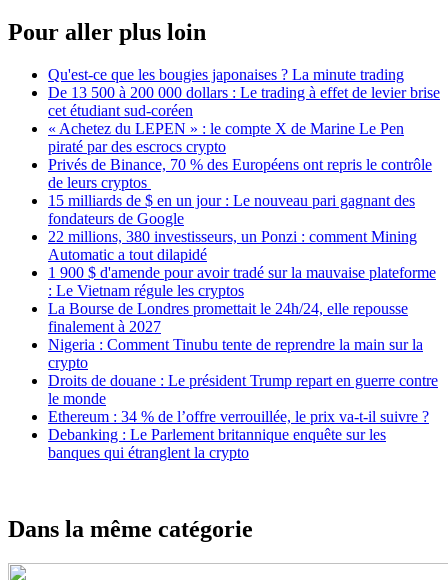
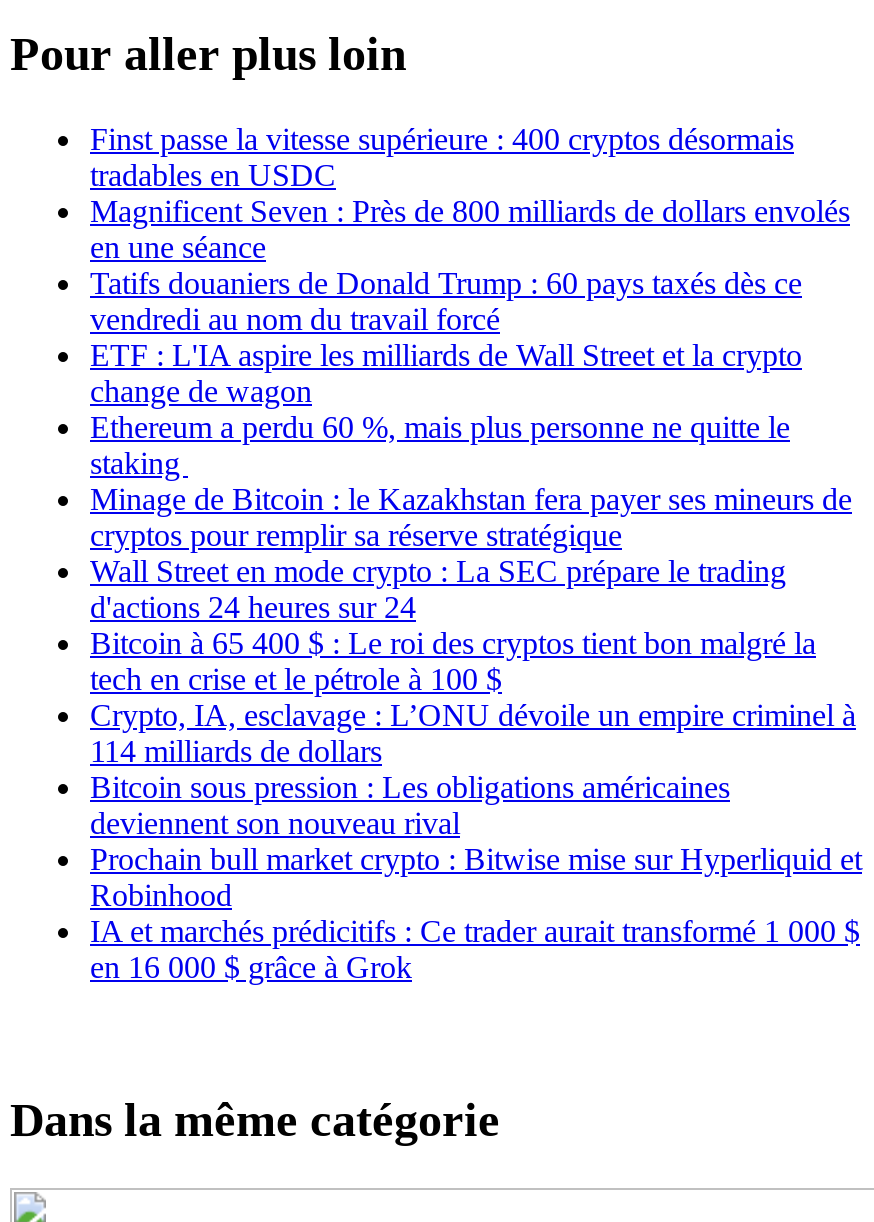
- Qu'est-ce que les bougies japonaises ? La minute trading
- De 13 500 à 200 000 dollars : Le trading à effet de levier brise
- cet étudiant sud-coréen
- « Achetez du LEPEN » : le compte X de Marine Le Pen
- piraté par des escrocs crypto
- Privés de Binance, 70 % des Européens ont repris le contrôle
- de leurs cryptos
- 15 milliards de $ en un jour : Le nouveau pari gagnant des
- fondateurs de Google
- 22 millions, 380 investisseurs, un Ponzi : comment Mining
- Automatic a tout dilapidé
- 1 900 $ d'amende pour avoir tradé sur la mauvaise plateforme
- : Le Vietnam régule les cryptos
- La Bourse de Londres promettait le 24h/24, elle repousse
- finalement à 2027
- Nigeria : Comment Tinubu tente de reprendre la main sur la
- crypto
- Droits de douane : Le président Trump repart en guerre contre
- le monde
- Ethereum : 34 % de l’offre verrouillée, le prix va-t-il suivre ?
- Debanking : Le Parlement britannique enquête sur les
- banques qui étranglent la crypto
+ Finst passe la vitesse supérieure : 400 cryptos désormais
+ tradables en USDC
+ Magnificent Seven : Près de 800 milliards de dollars envolés
+ en une séance
+ Tatifs douaniers de Donald Trump : 60 pays taxés dès ce
+ vendredi au nom du travail forcé
+ ETF : L'IA aspire les milliards de Wall Street et la crypto
+ change de wagon
+ Ethereum a perdu 60 %, mais plus personne ne quitte le
+ staking
+ Minage de Bitcoin : le Kazakhstan fera payer ses mineurs de
+ cryptos pour remplir sa réserve stratégique
+ Wall Street en mode crypto : La SEC prépare le trading
+ d'actions 24 heures sur 24
+ Bitcoin à 65 400 $ : Le roi des cryptos tient bon malgré la
+ tech en crise et le pétrole à 100 $
+ Crypto, IA, esclavage : L’ONU dévoile un empire criminel à
+ 114 milliards de dollars
+ Bitcoin sous pression : Les obligations américaines
+ deviennent son nouveau rival
+ Prochain bull market crypto : Bitwise mise sur Hyperliquid et
+ Robinhood
+ IA et marchés prédicitifs : Ce trader aurait transformé 1 000 $
+ en 16 000 $ grâce à Grok
